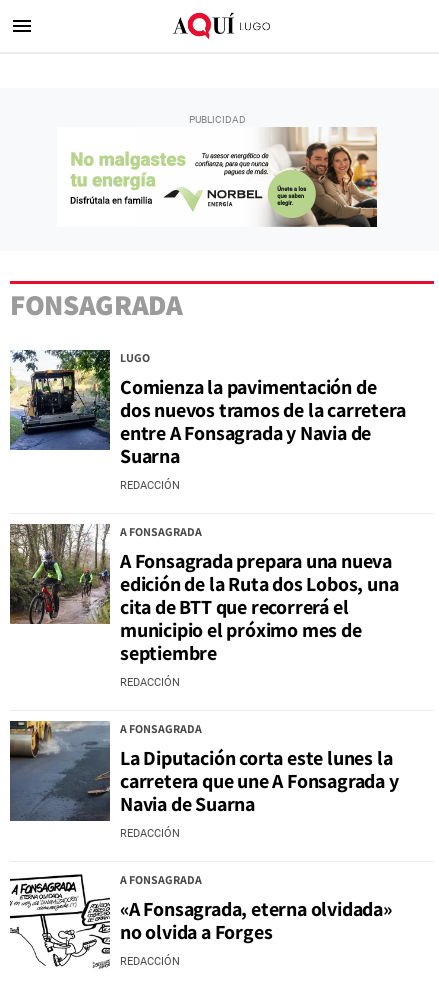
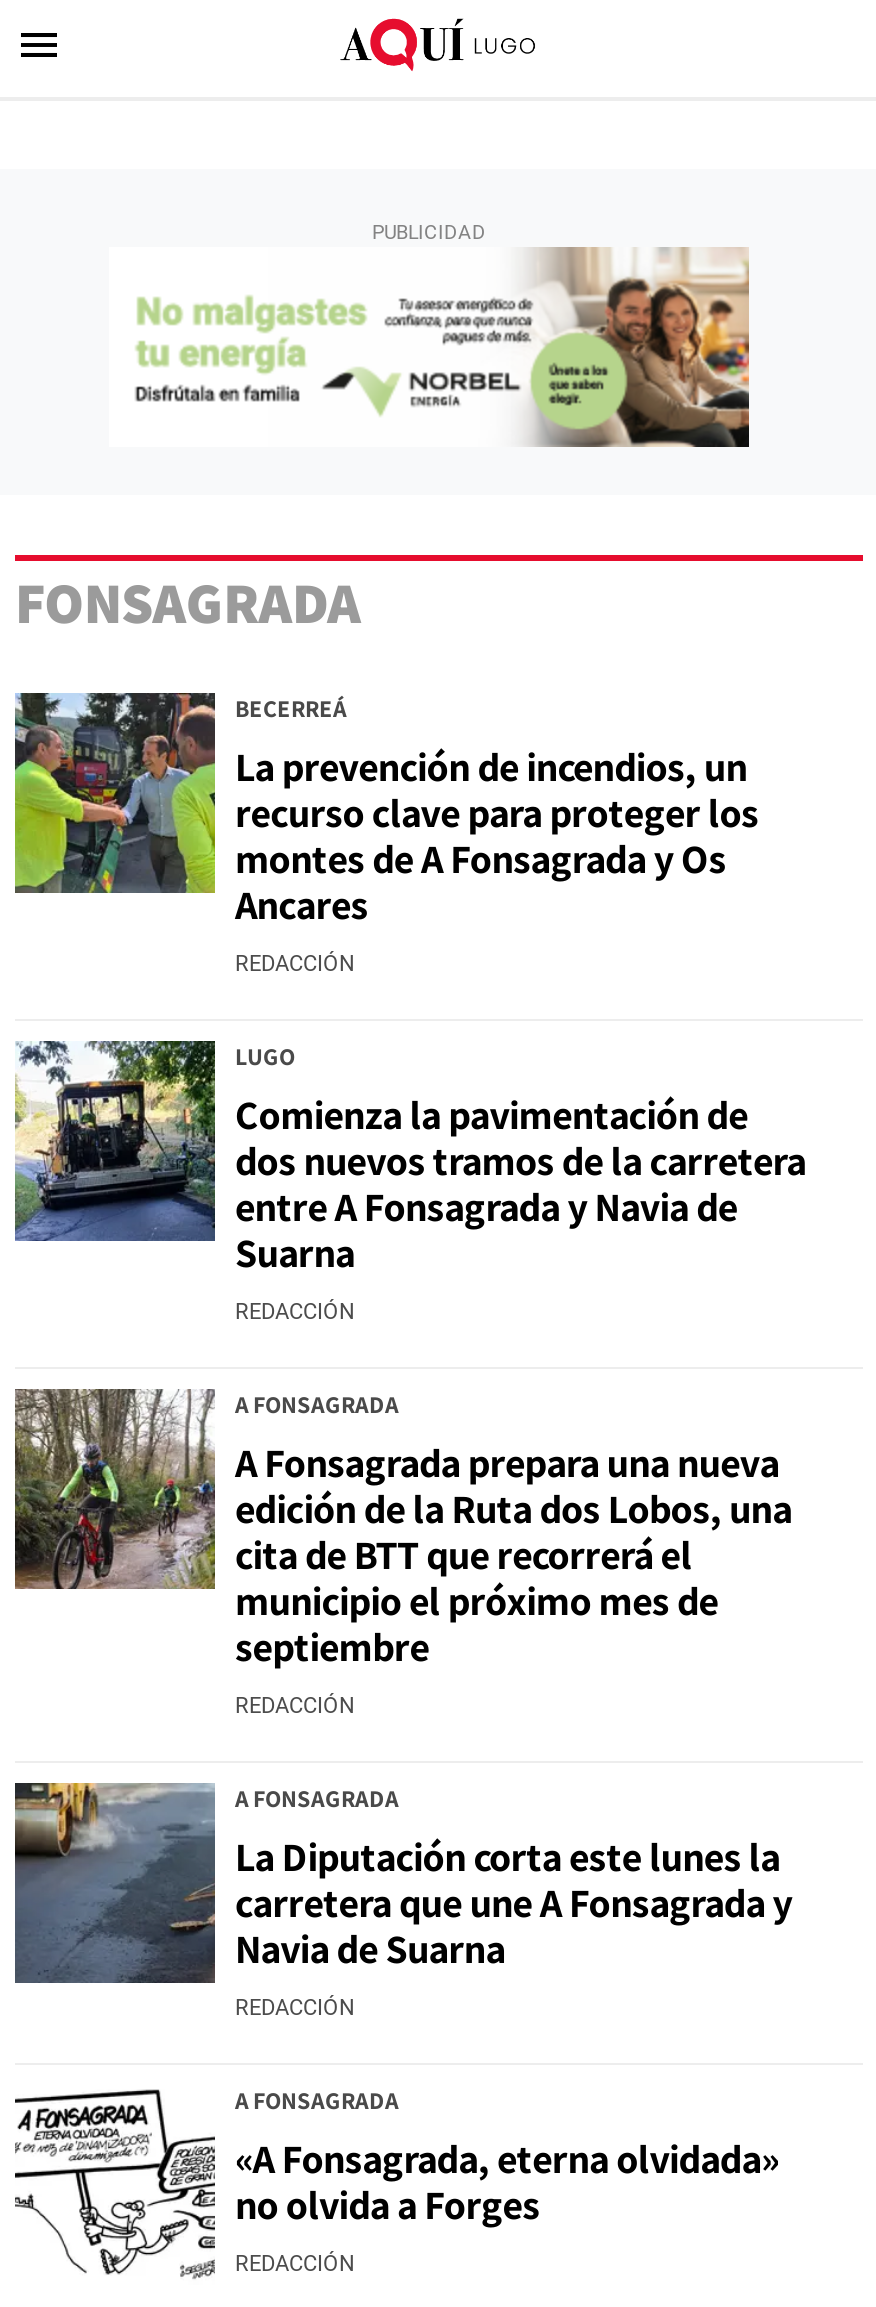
+ [image]
+ BECERREÁ
+ La prevención de incendios, un
+ recurso clave para proteger los
+ montes de A Fonsagrada y Os
+ Ancares
+ REDACCIÓN
